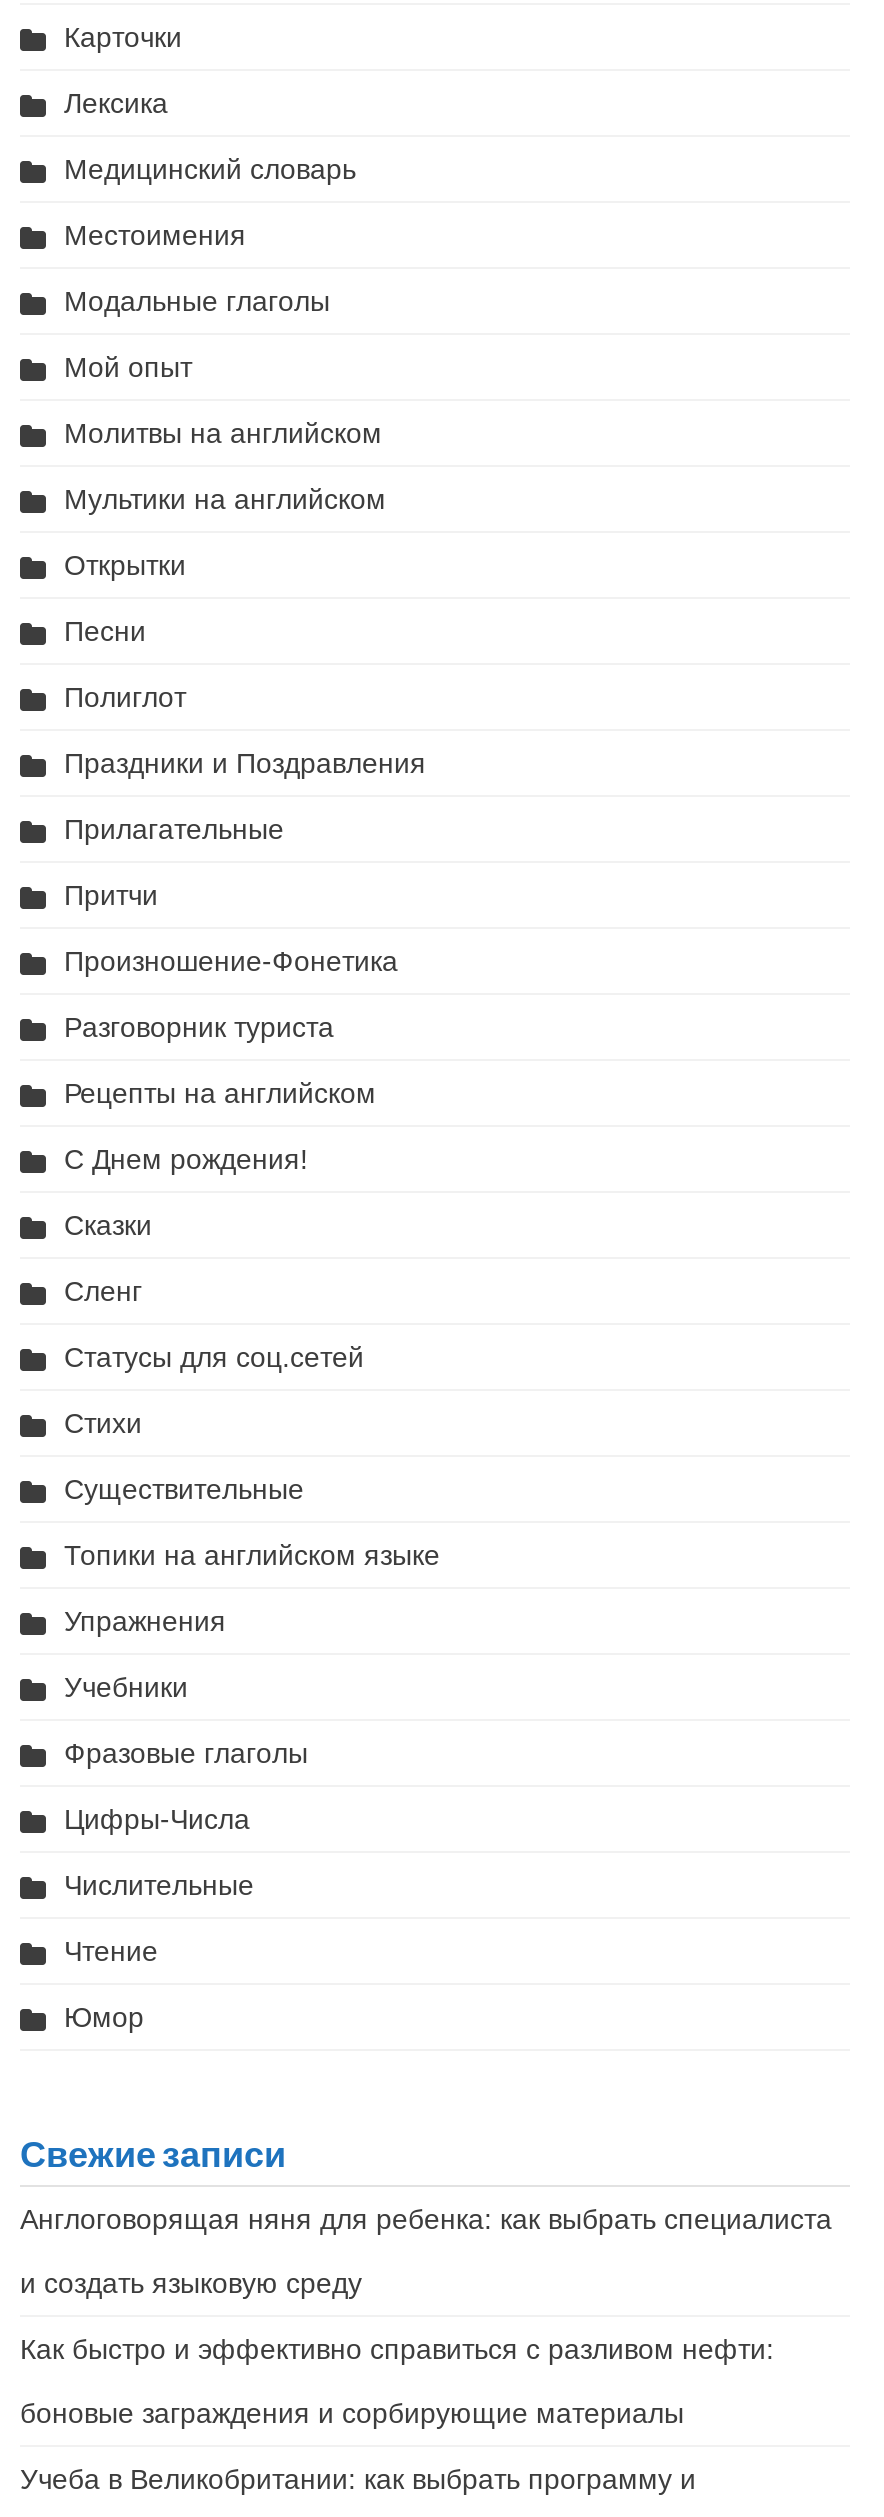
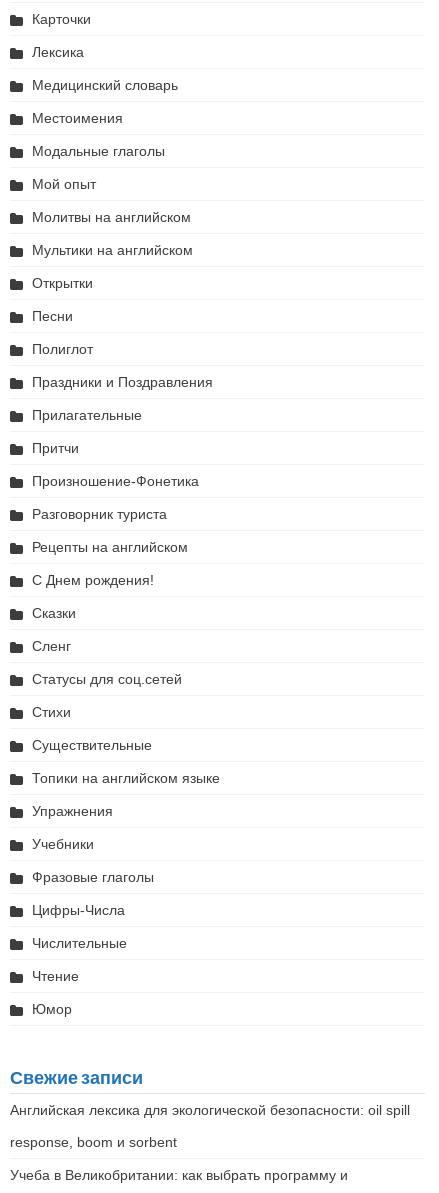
- Англоговорящая няня для ребенка: как выбрать специалиста
- и создать языковую среду
- Как быстро и эффективно справиться с разливом нефти:
- боновые заграждения и сорбирующие материалы
+ Английская лексика для экологической безопасности: oil spill
+ response, boom и sorbent
